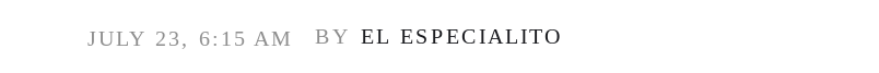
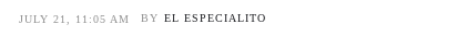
- JULY 23, 6:15 AM BY EL ESPECIALITO
+ JULY 21, 11:05 AM BY EL ESPECIALITO
